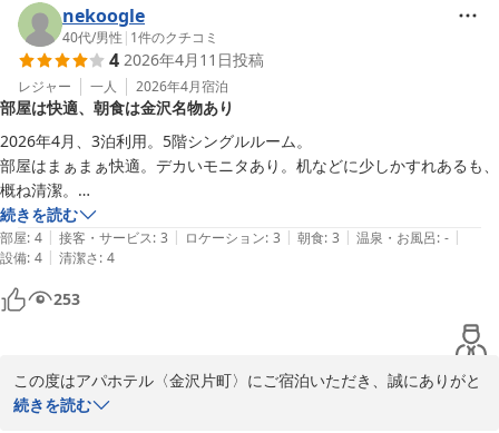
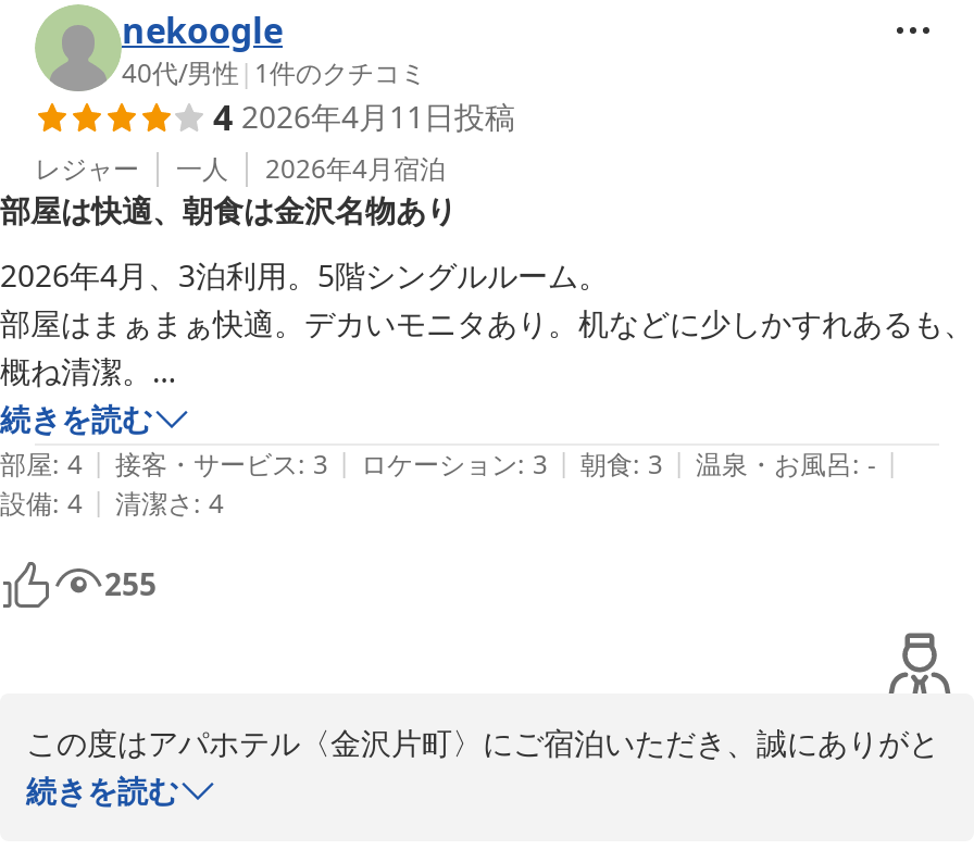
- 253
+ 255
